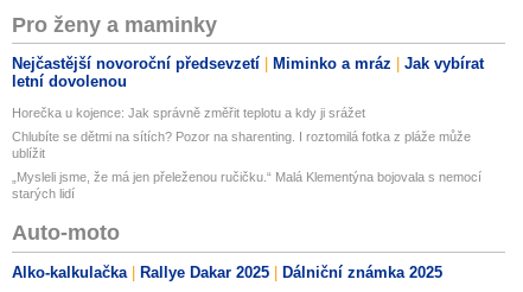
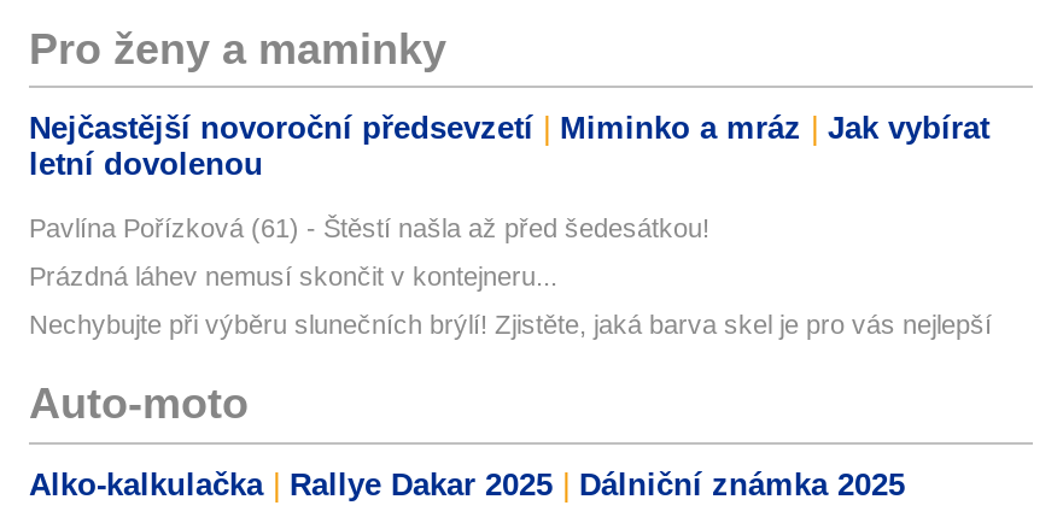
- Horečka u kojence: Jak správně změřit teplotu a kdy ji srážet
+ Pavlína Pořízková (61) - Štěstí našla až před šedesátkou!

- Chlubíte se dětmi na sítích? Pozor na sharenting. I roztomilá fotka z pláže může
- ublížit
+ Prázdná láhev nemusí skončit v kontejneru...

- „Mysleli jsme, že má jen přeleženou ručičku.“ Malá Klementýna bojovala s nemocí
- starých lidí
+ Nechybujte při výběru slunečních brýlí! Zjistěte, jaká barva skel je pro vás nejlepší
